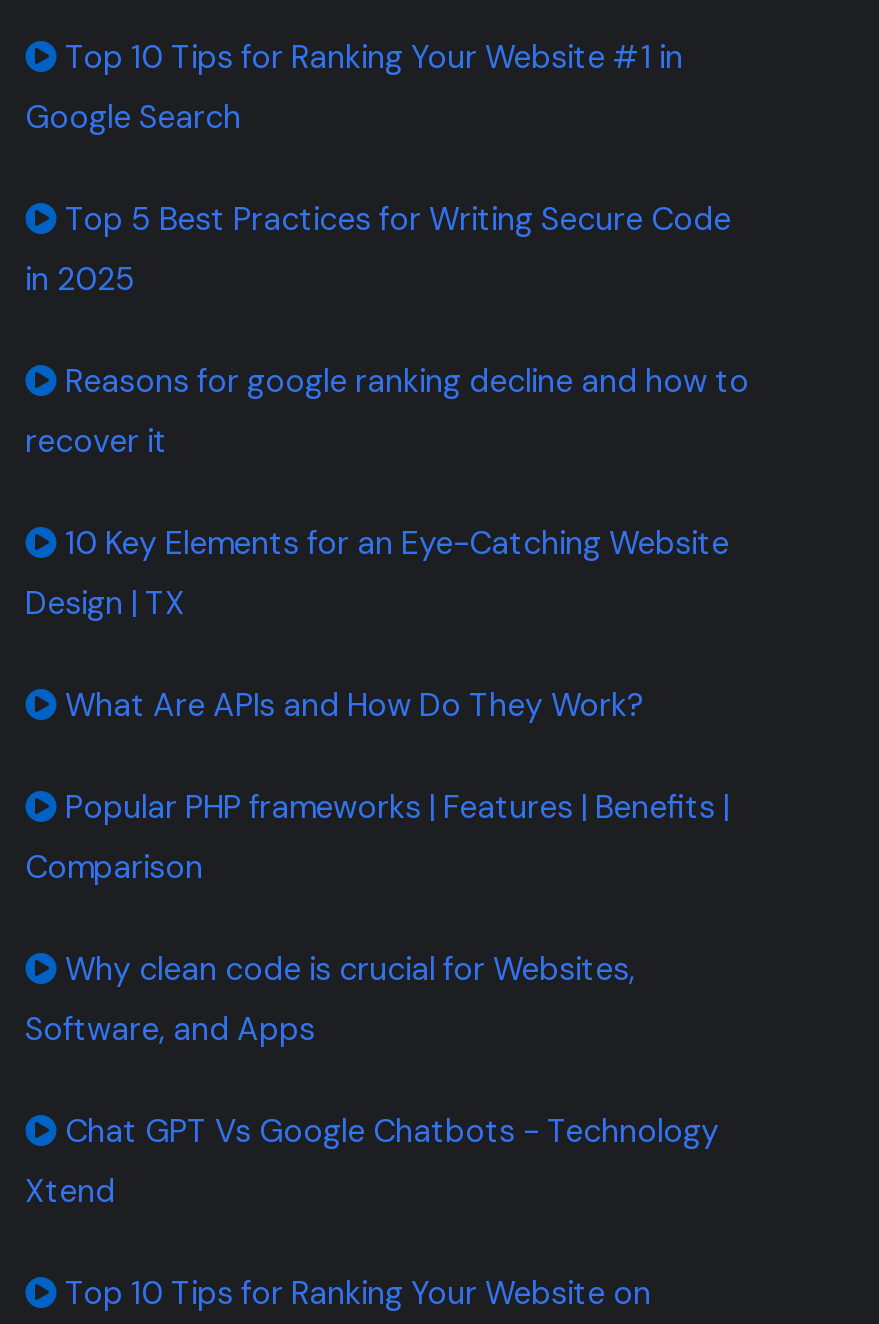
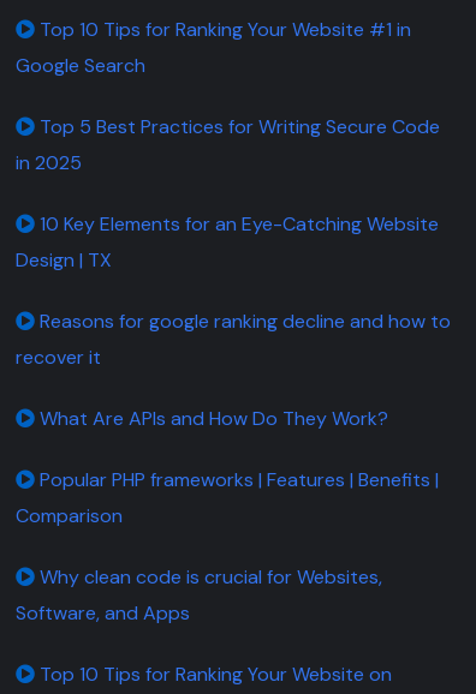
moved down: Reasons for google ranking decline and how to | recover it

- Chat GPT Vs Google Chatbots - Technology
- Xtend
